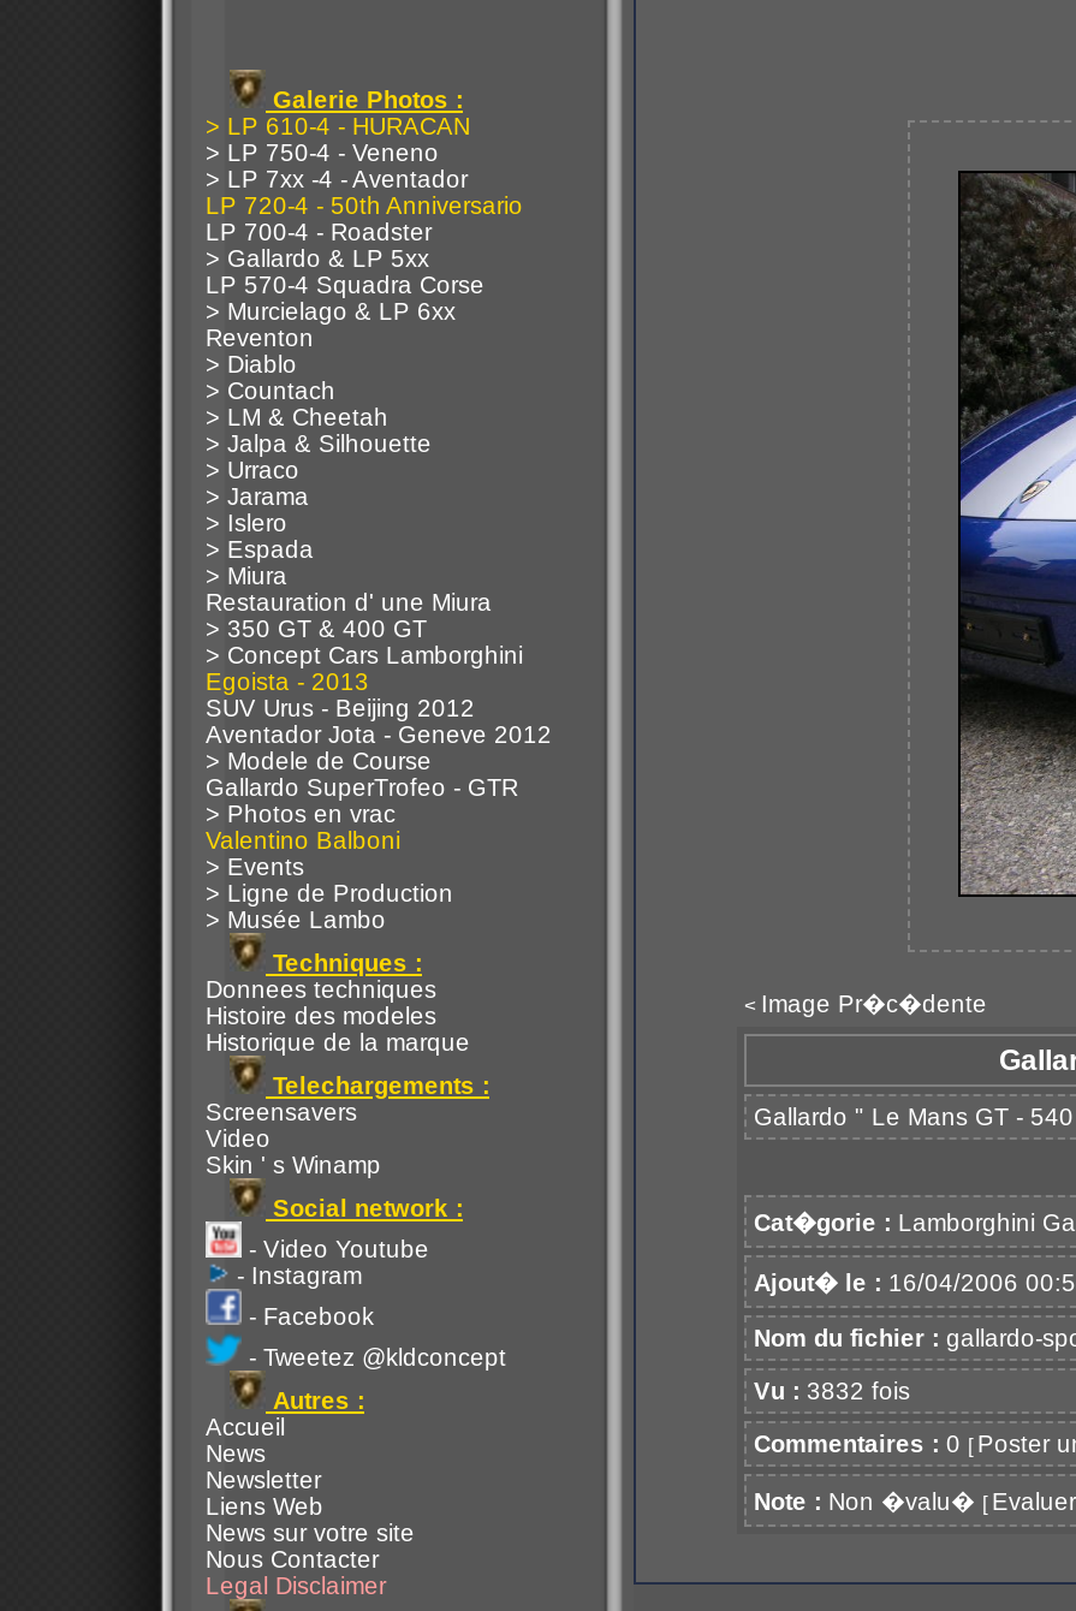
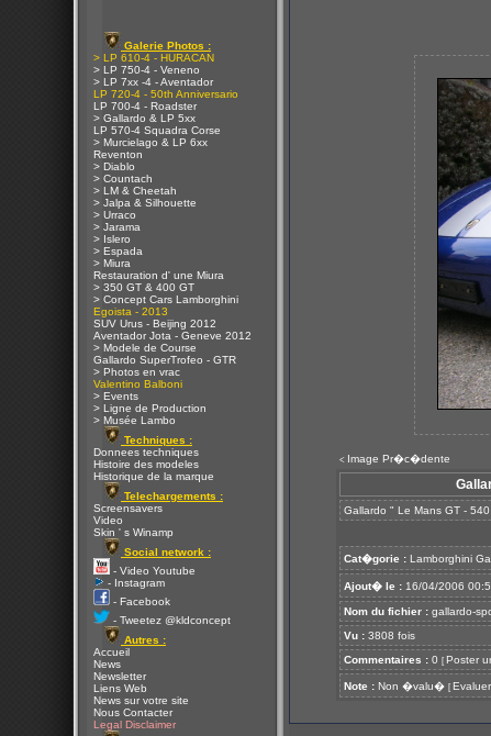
- Vu : 3832 fois
+ Vu : 3808 fois
